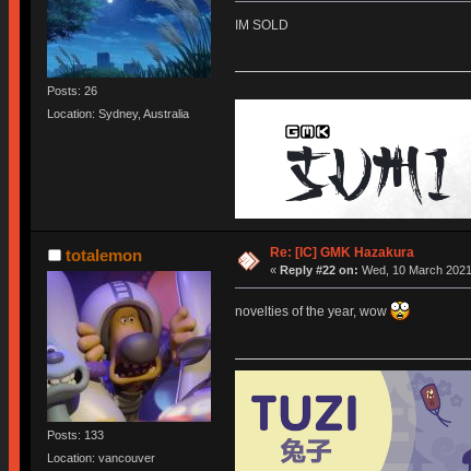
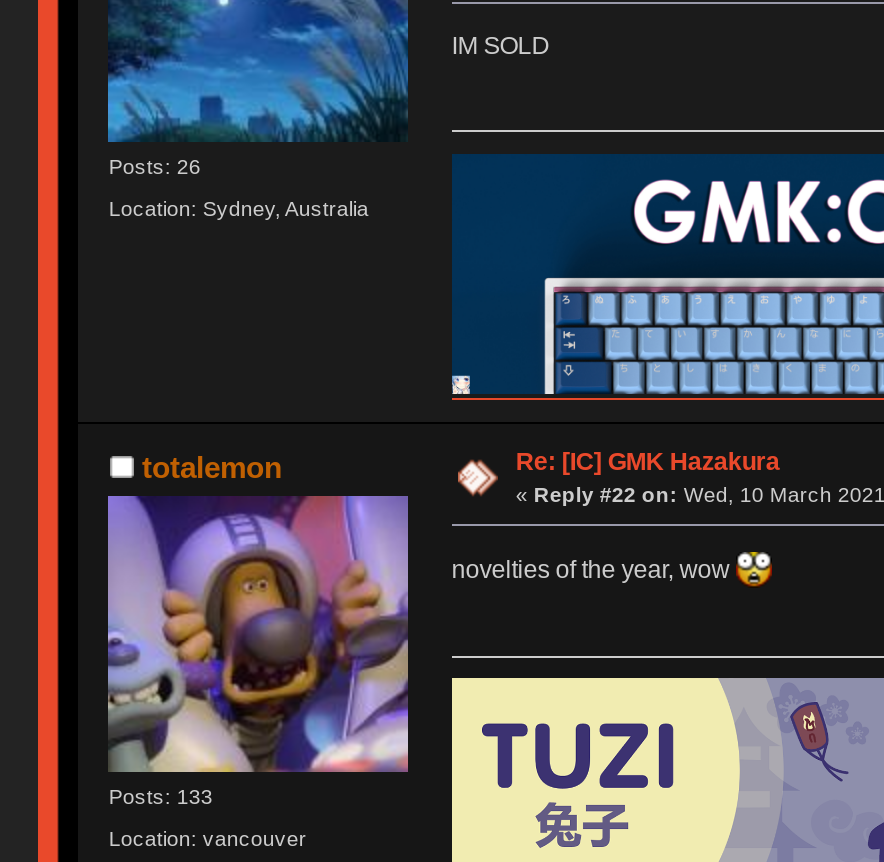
- [image]
+ [image]
